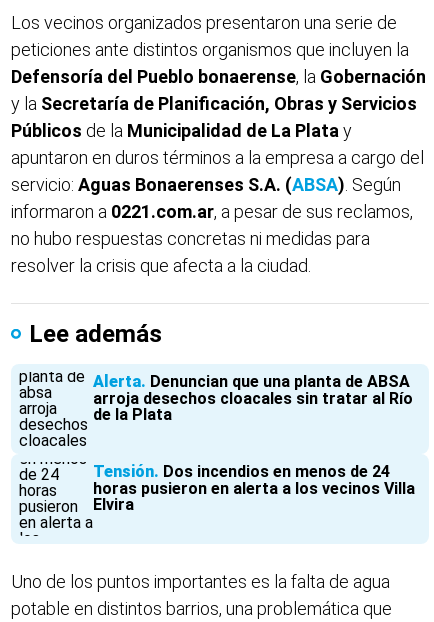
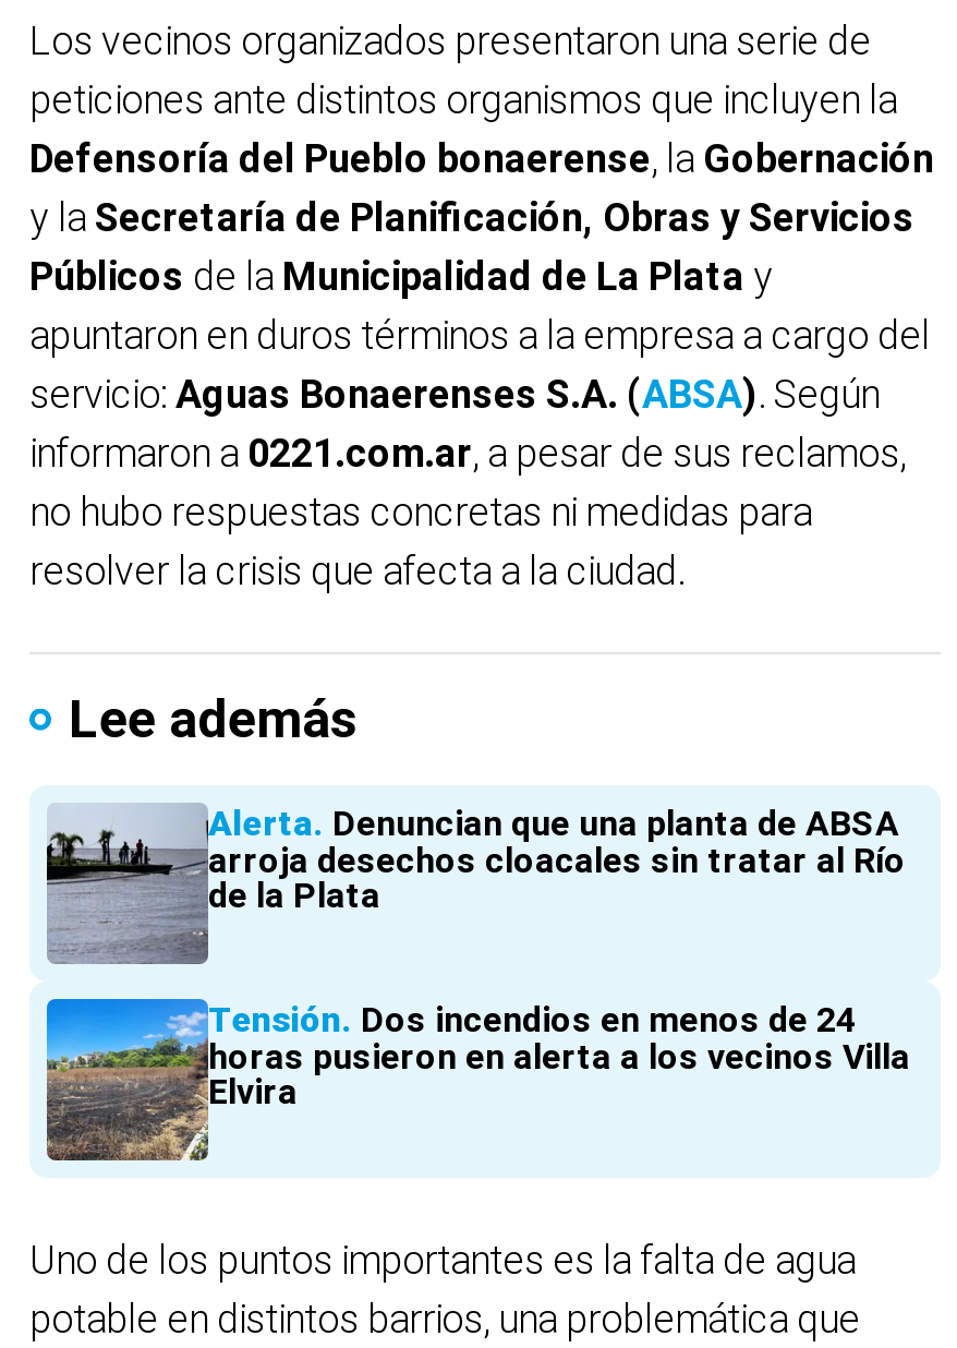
- [image]
+ [image]

- [image]
+ [image]
